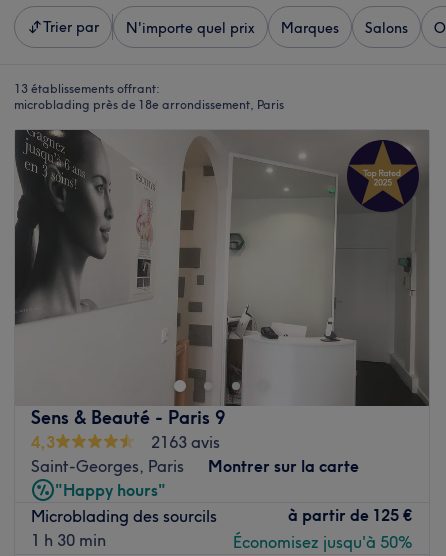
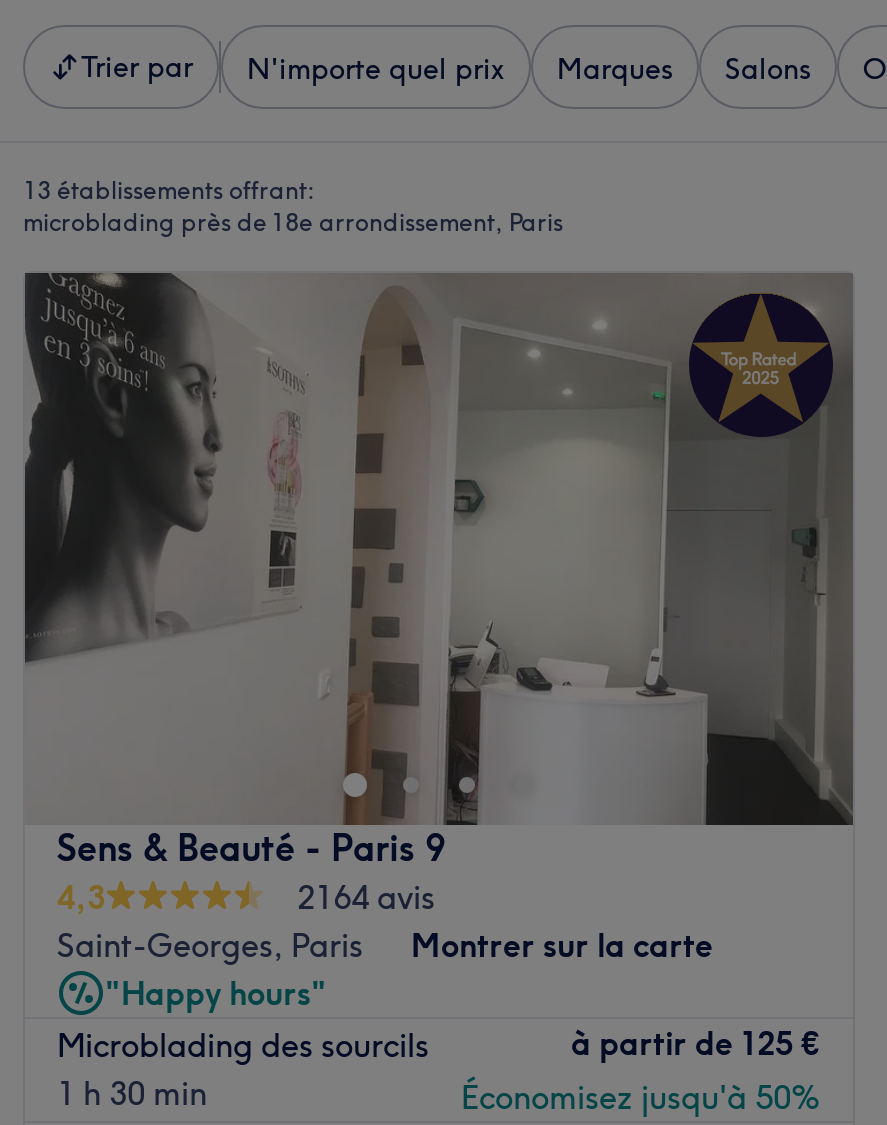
- 2163 avis
+ 2164 avis
